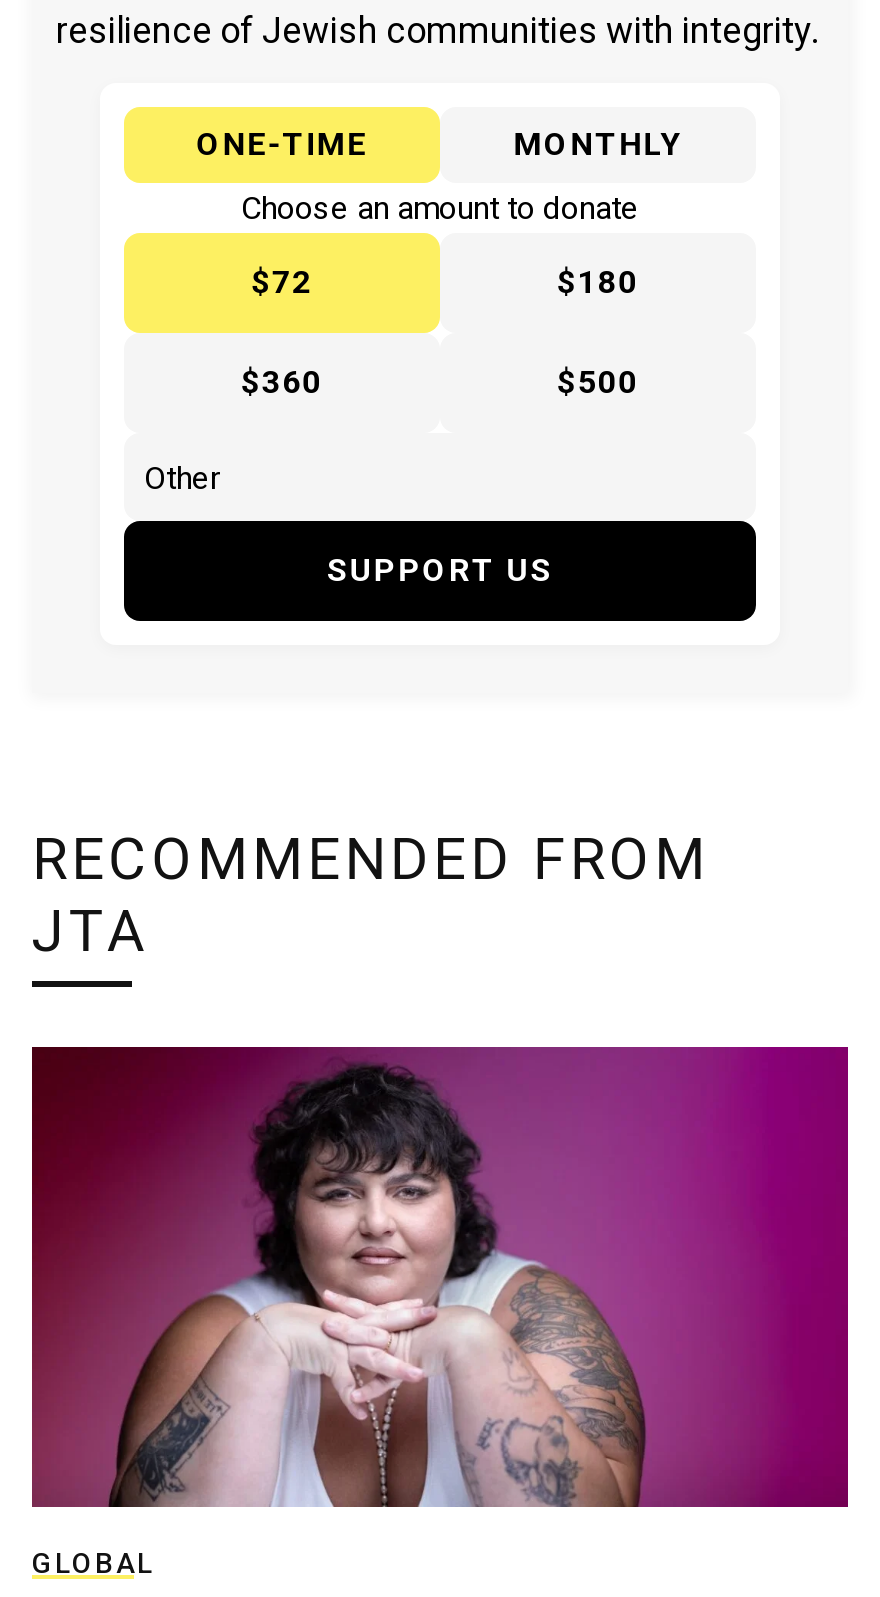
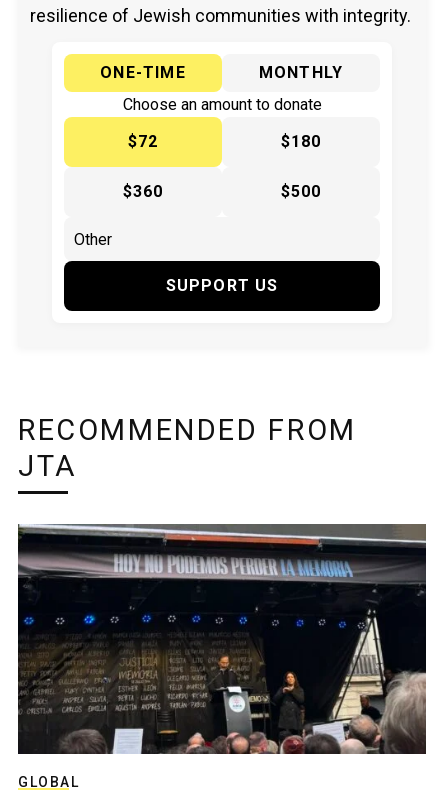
- [image]
+ [image]
